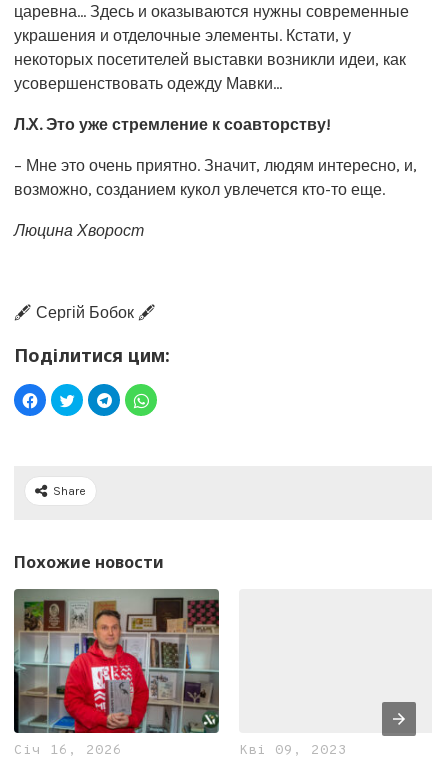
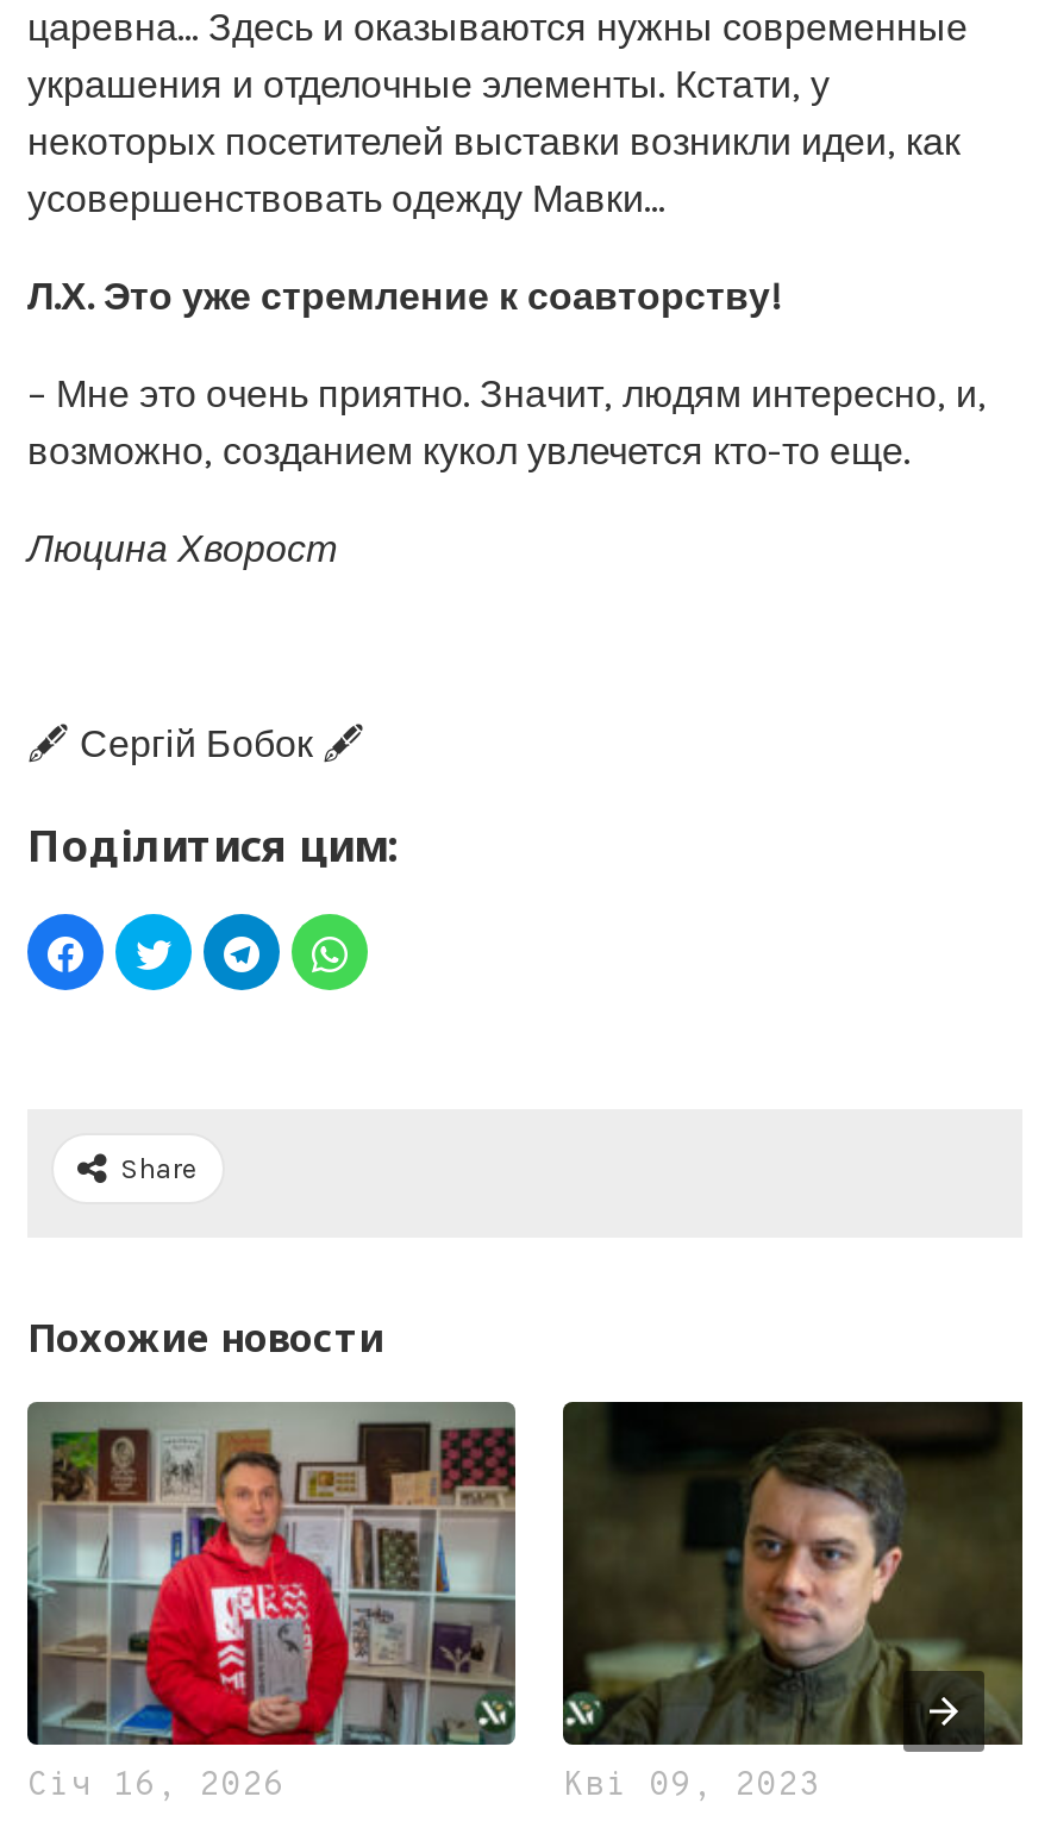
+ [image]
